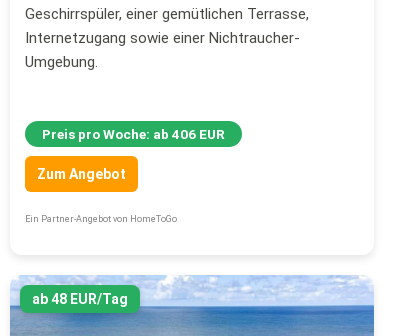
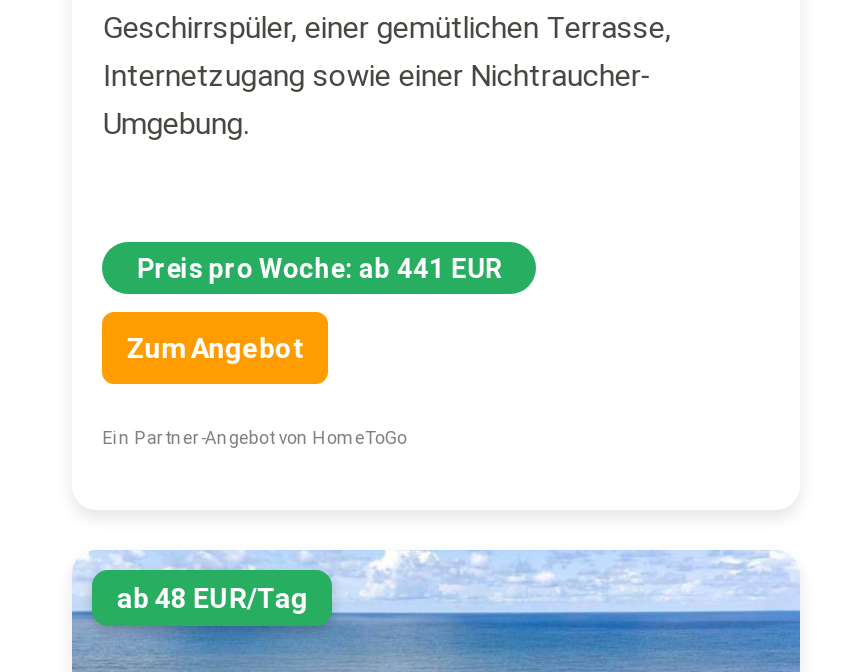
- Preis pro Woche: ab 406 EUR
+ Preis pro Woche: ab 441 EUR
